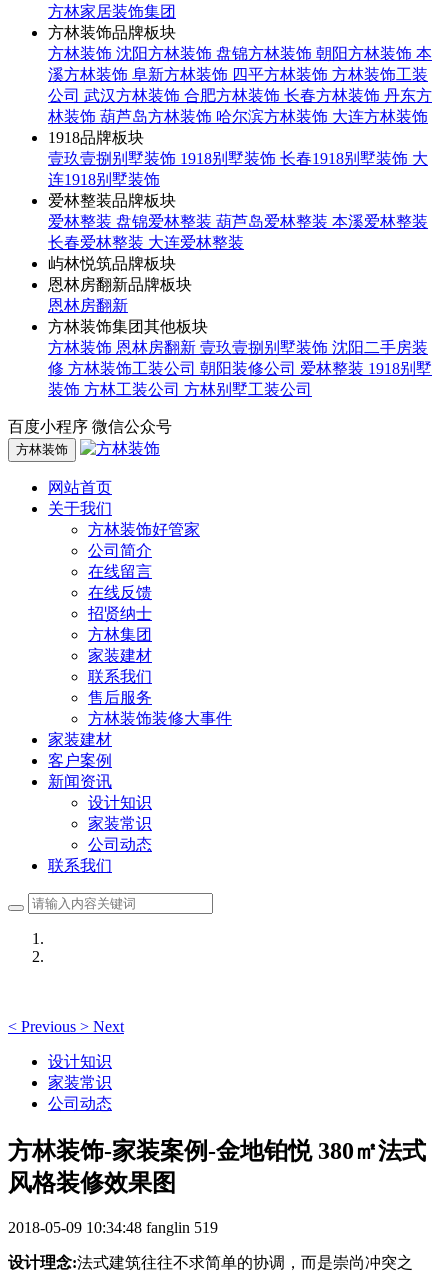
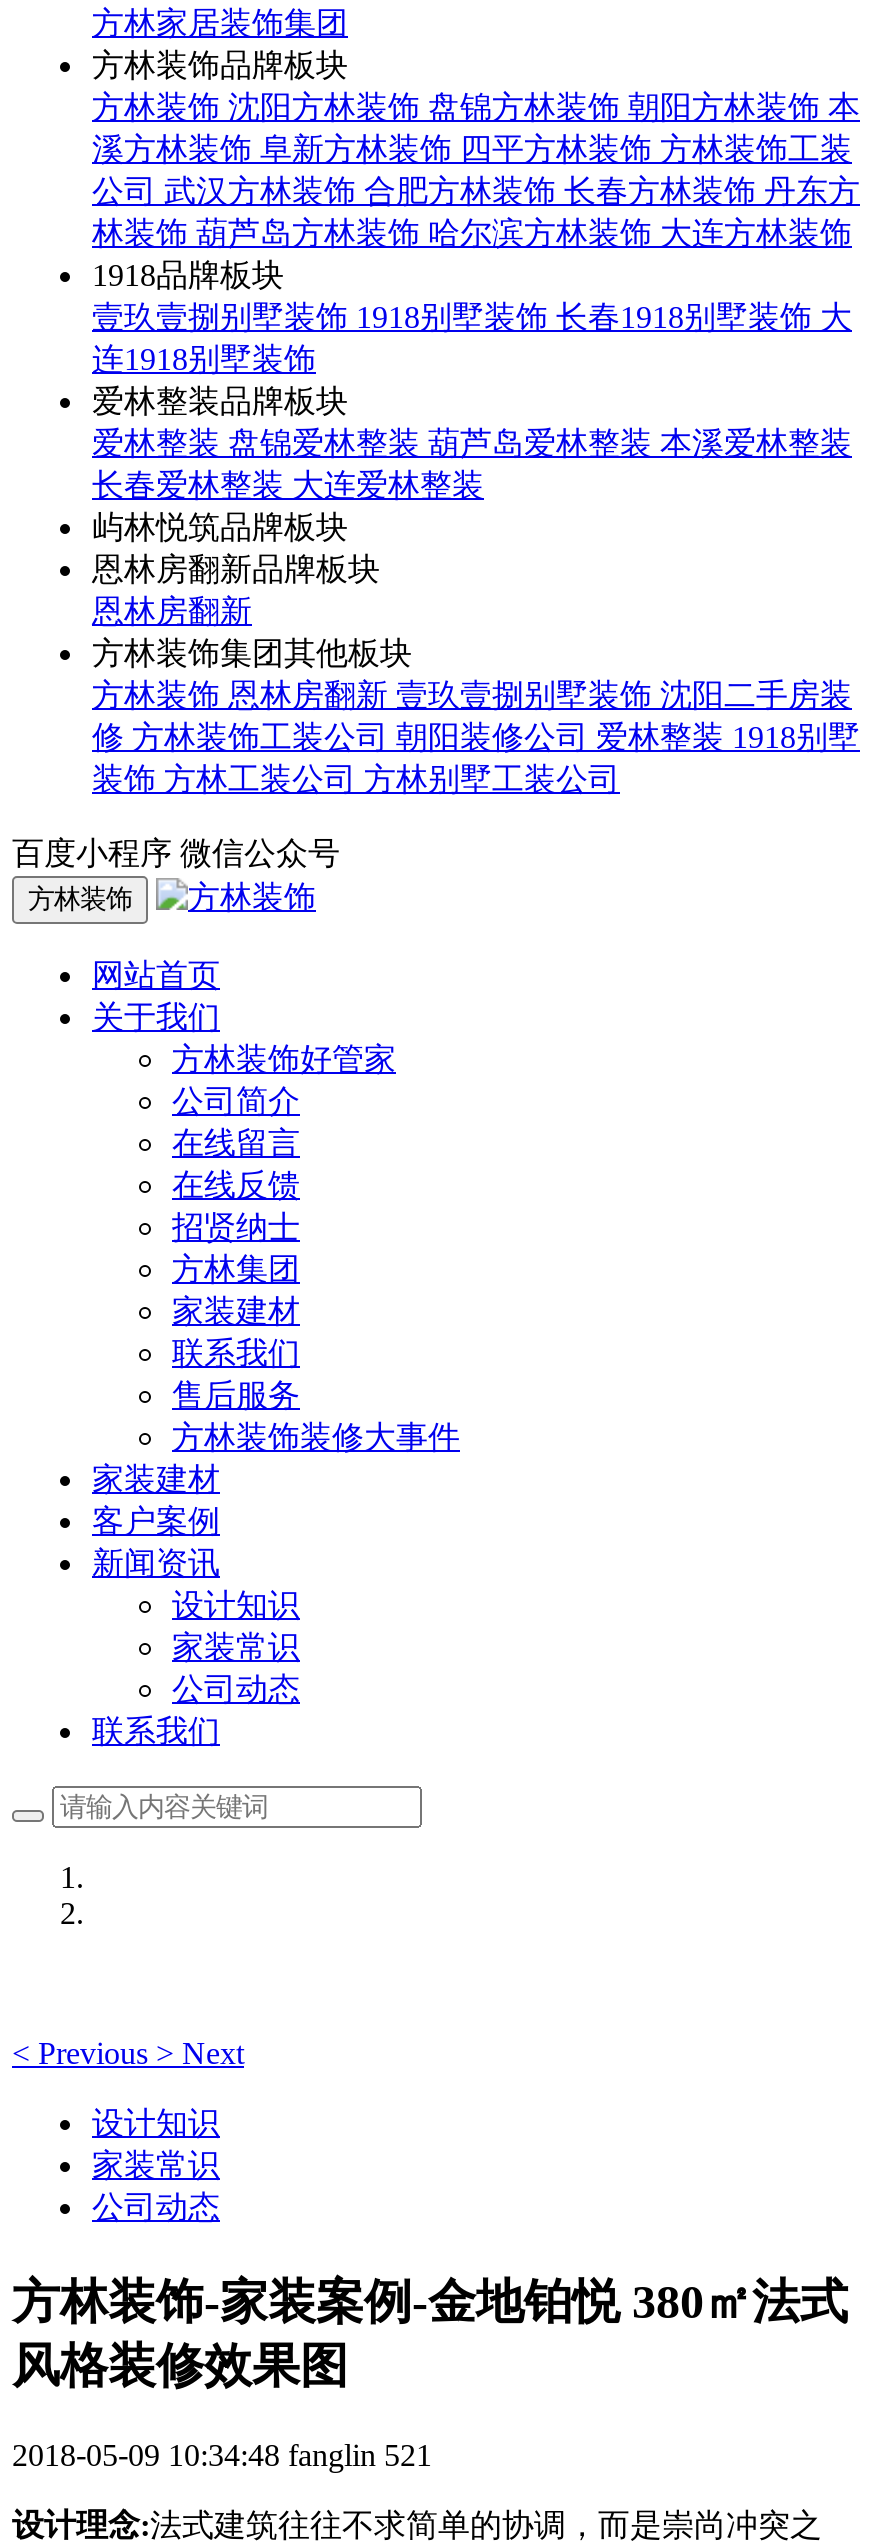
- 2018-05-09 10:34:48 fanglin 519
+ 2018-05-09 10:34:48 fanglin 521
